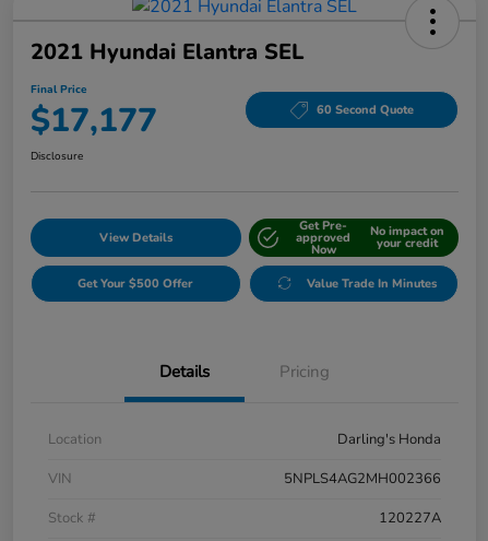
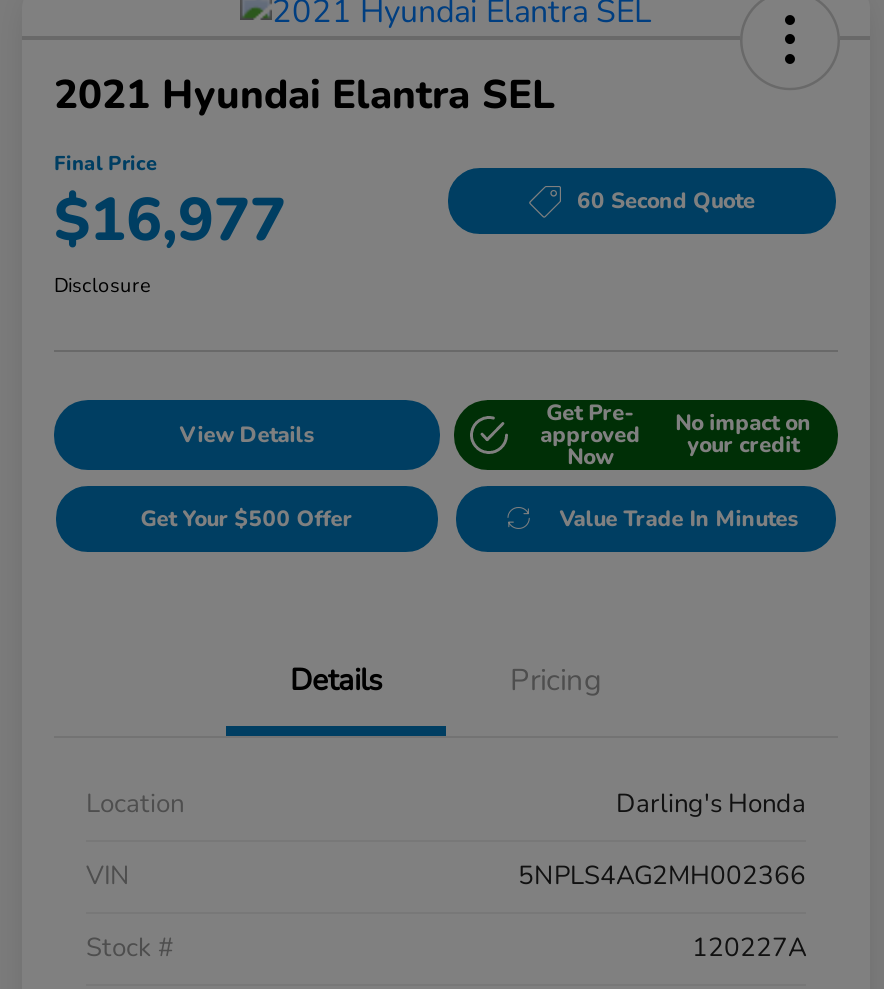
- $17,177
+ $16,977
